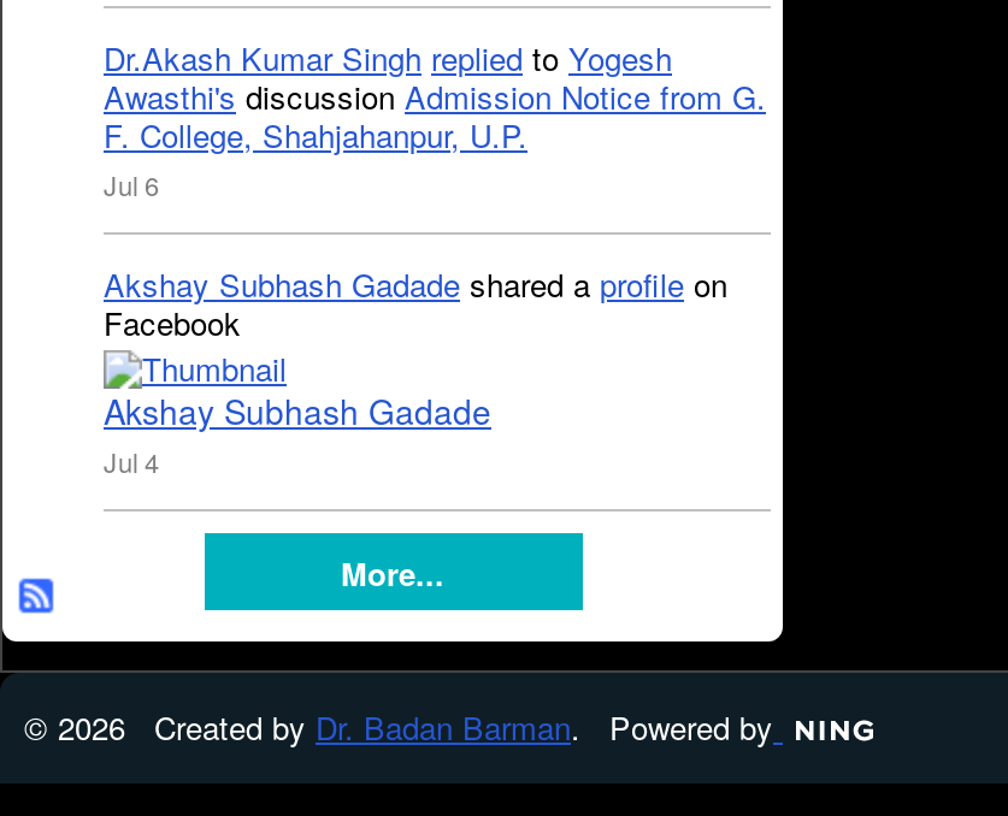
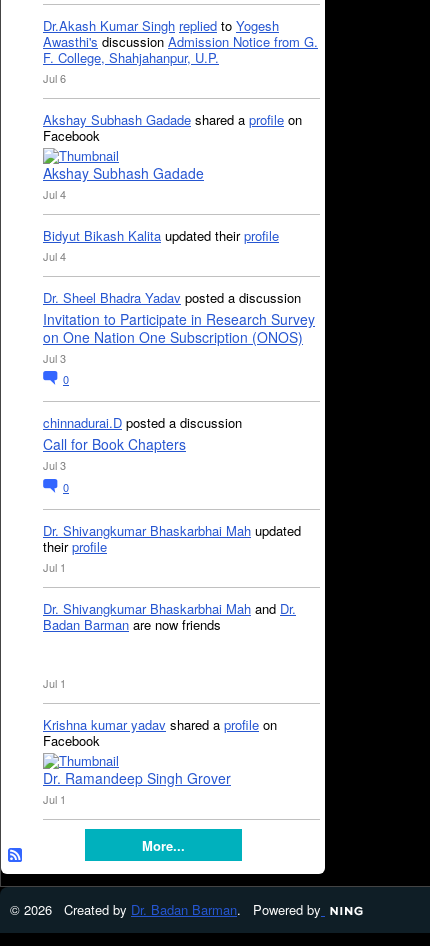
+ Bidyut Bikash Kalita updated their profile
+ Jul 4
+ Dr. Sheel Bhadra Yadav posted a discussion
+ Invitation to Participate in Research Survey
+ on One Nation One Subscription (ONOS)
+ Jul 3
+ 0
+ chinnadurai.D posted a discussion
+ Call for Book Chapters
+ Jul 3
+ 0
+ Dr. Shivangkumar Bhaskarbhai Mah updated
+ theirprofile
+ Jul 1
+ Dr. Shivangkumar Bhaskarbhai Mah and Dr.
+ Badan Barmanare now friends
+ Jul 1
+ Krishna kumar yadav shared a profile on
+ Facebook
+ Dr. Ramandeep Singh Grover
+ Jul 1
